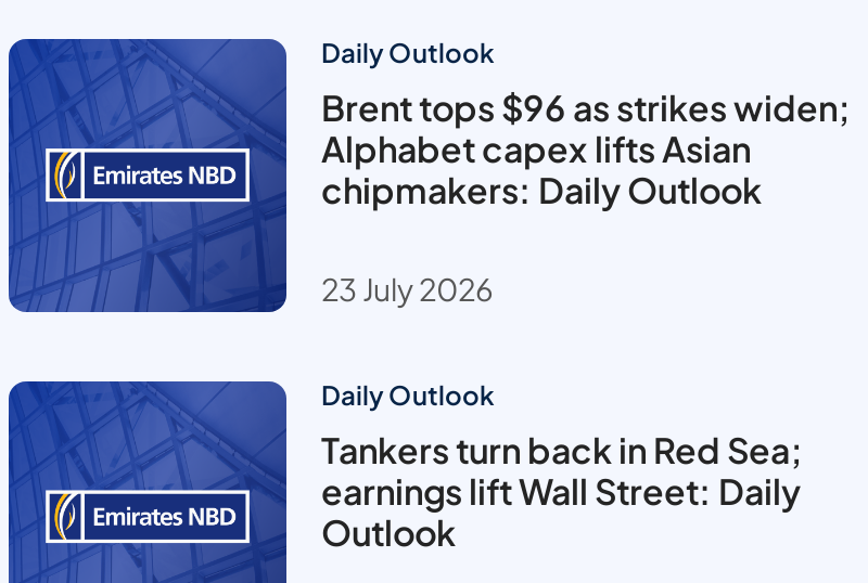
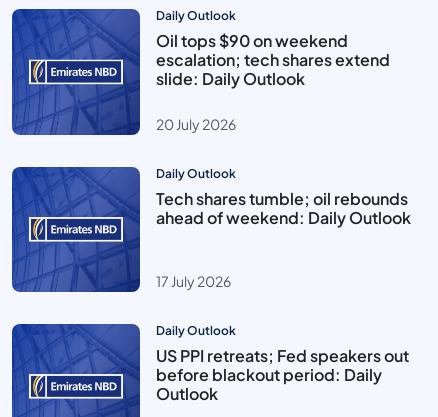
- Brent tops $96 as strikes widen;
- Alphabet capex lifts Asian
- chipmakers: Daily Outlook
+ Oil tops $90 on weekend
+ escalation; tech shares extend
+ slide: Daily Outlook

- 23 July 2026
+ 20 July 2026

- Tankers turn back in Red Sea;
- earnings lift Wall Street: Daily
+ Tech shares tumble; oil rebounds
+ ahead of weekend: Daily Outlook
+ 17 July 2026
+ Daily Outlook
+ US PPI retreats; Fed speakers out
+ before blackout period: Daily
